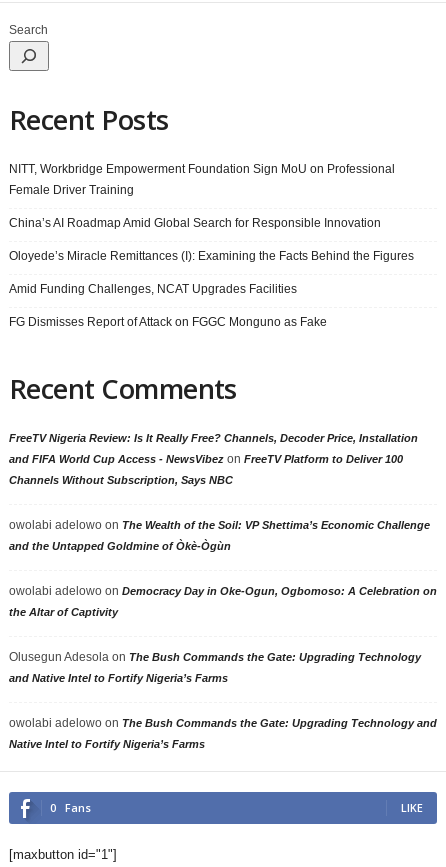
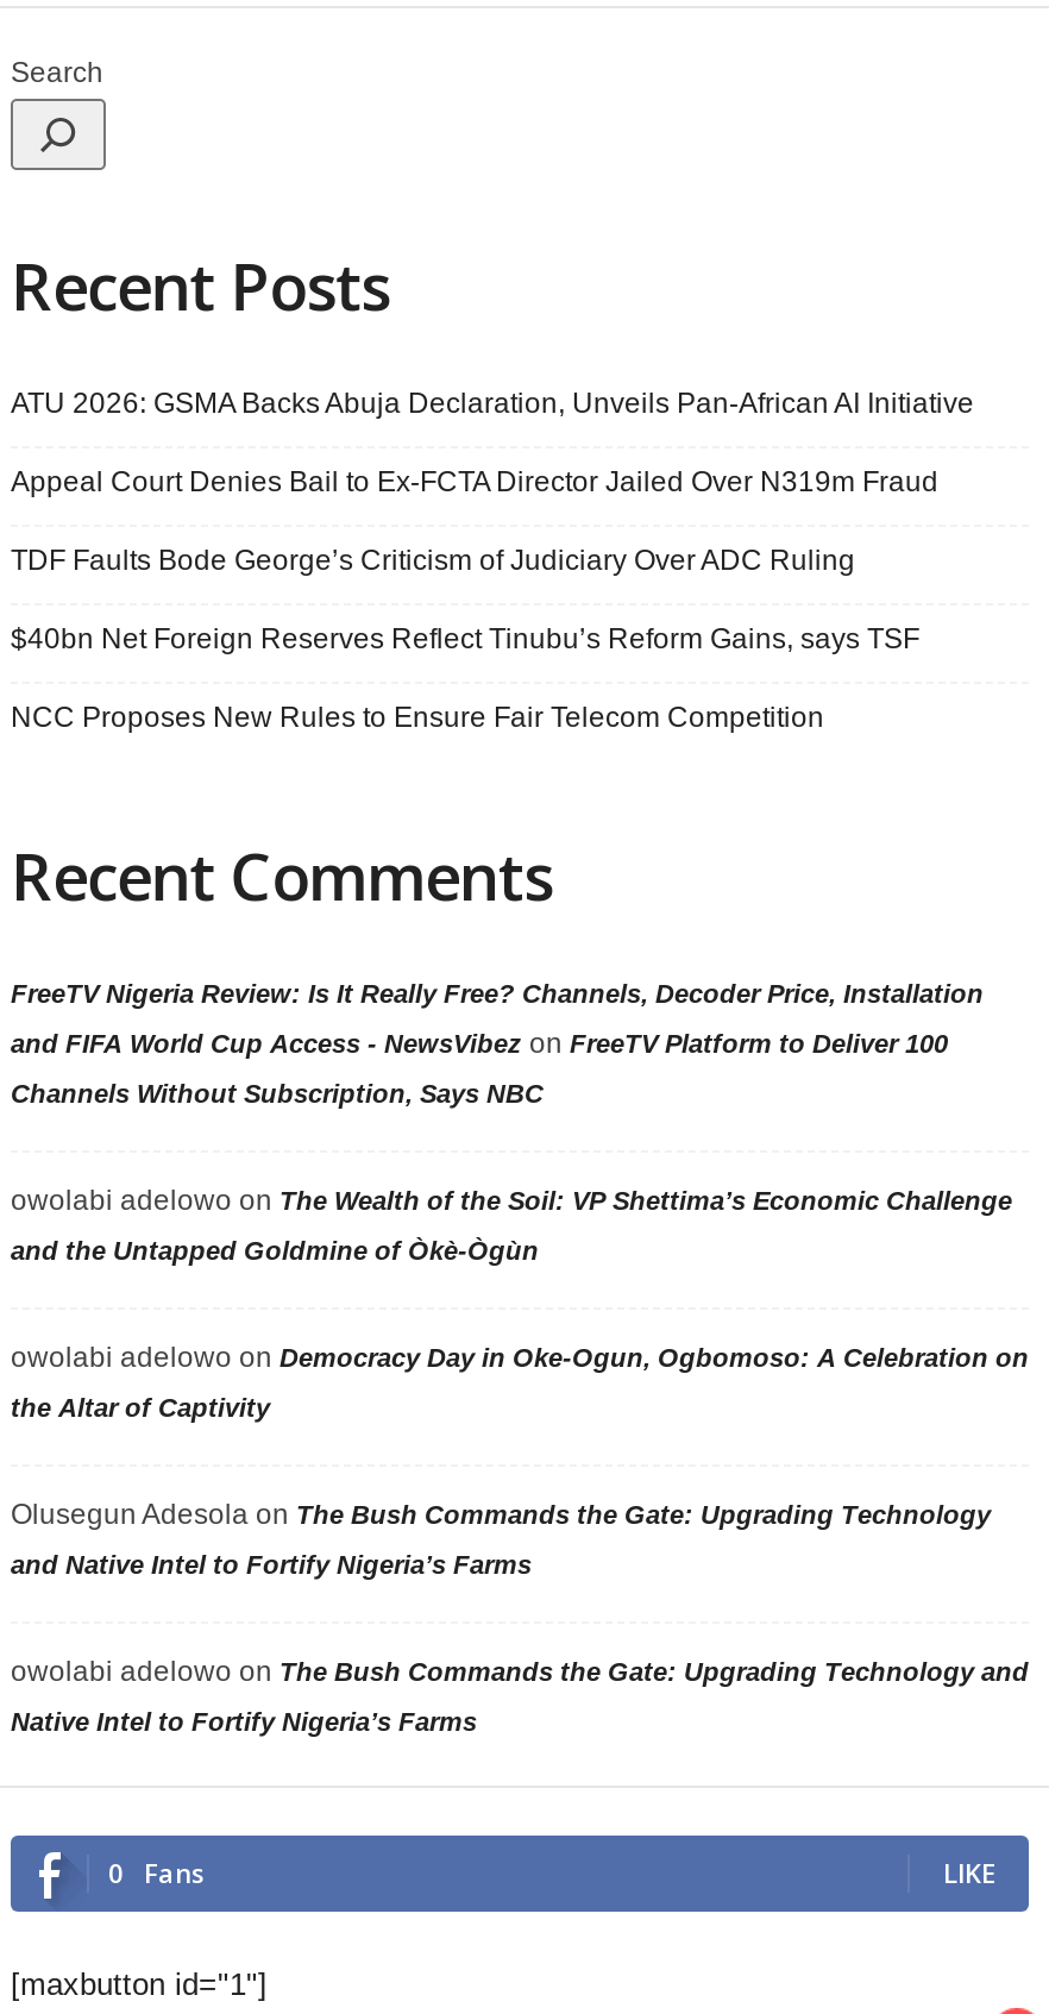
- NITT, Workbridge Empowerment Foundation Sign MoU on Professional
- Female Driver Training
- China’s AI Roadmap Amid Global Search for Responsible Innovation
- Oloyede’s Miracle Remittances (I): Examining the Facts Behind the Figures
- Amid Funding Challenges, NCAT Upgrades Facilities
- FG Dismisses Report of Attack on FGGC Monguno as Fake
+ ATU 2026: GSMA Backs Abuja Declaration, Unveils Pan-African AI Initiative
+ Appeal Court Denies Bail to Ex-FCTA Director Jailed Over N319m Fraud
+ TDF Faults Bode George’s Criticism of Judiciary Over ADC Ruling
+ $40bn Net Foreign Reserves Reflect Tinubu’s Reform Gains, says TSF
+ NCC Proposes New Rules to Ensure Fair Telecom Competition
